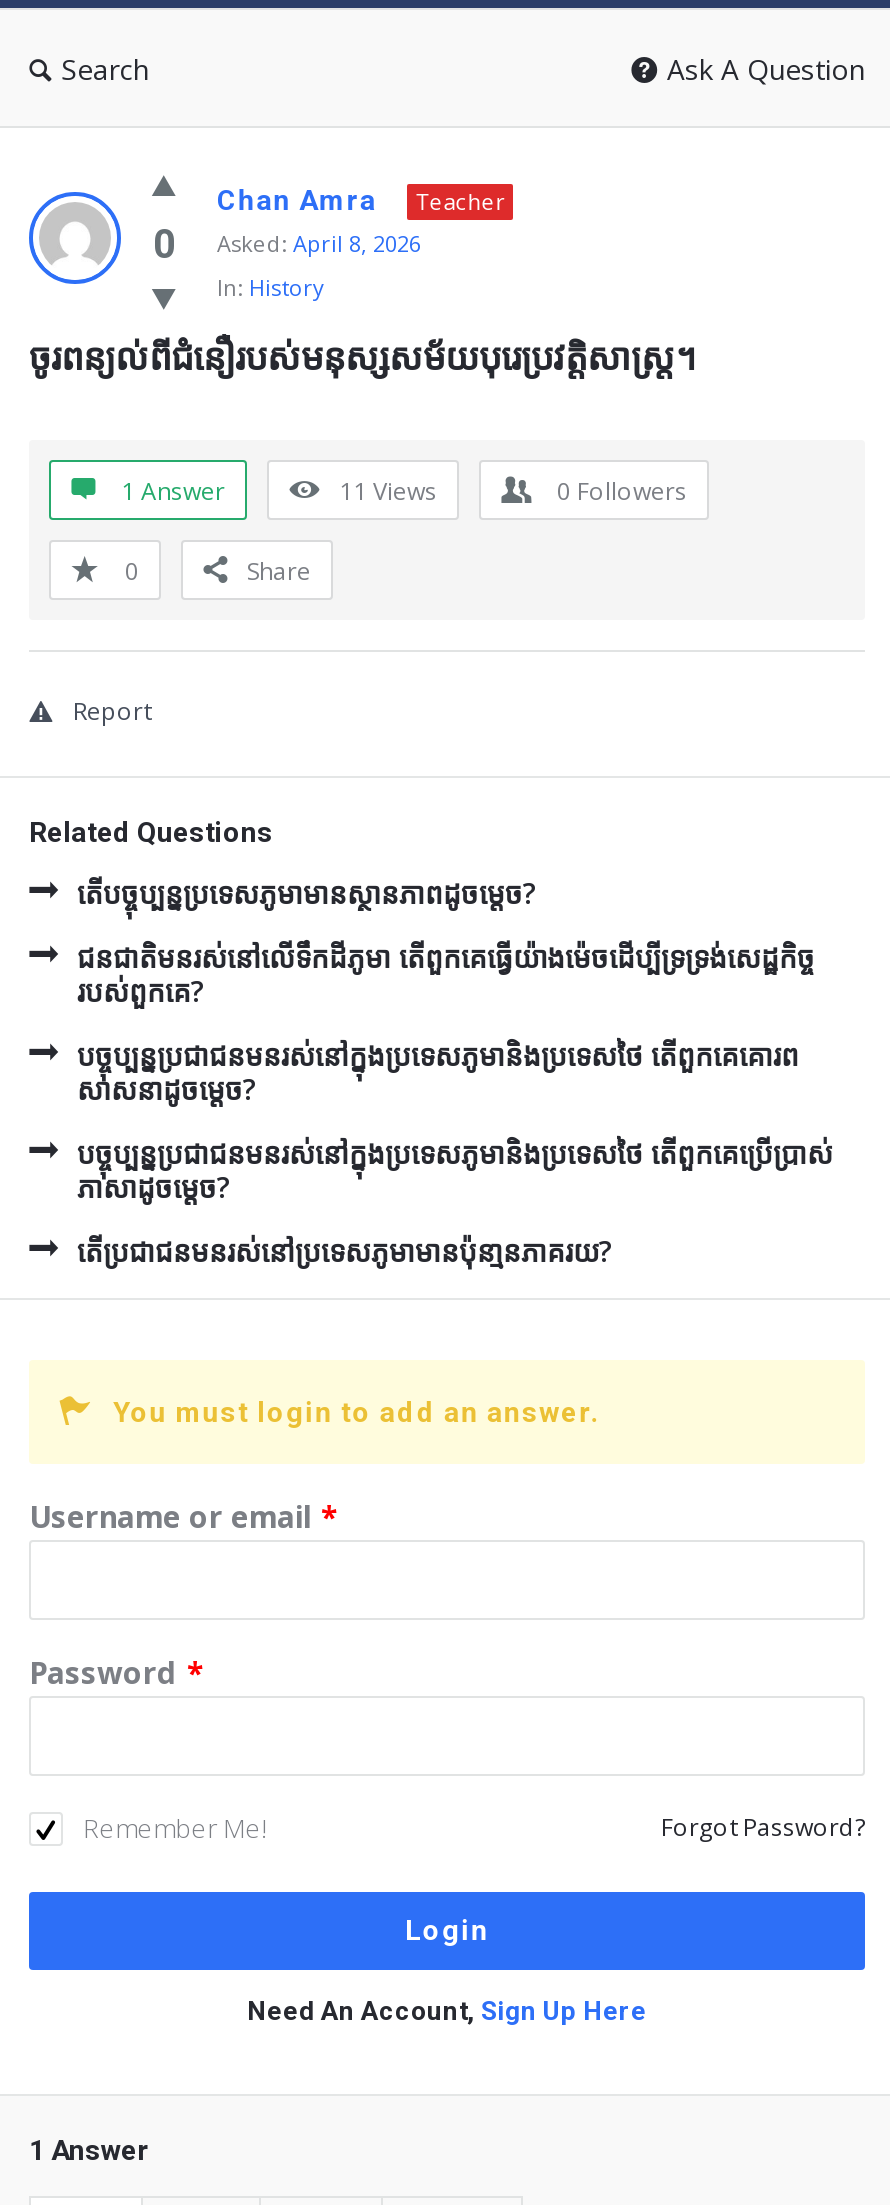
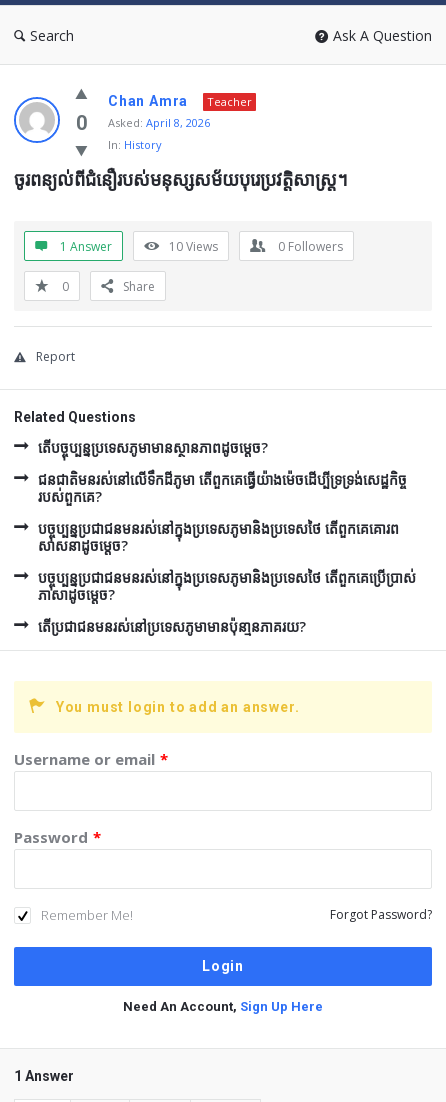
- 11 Views
+ 10 Views
